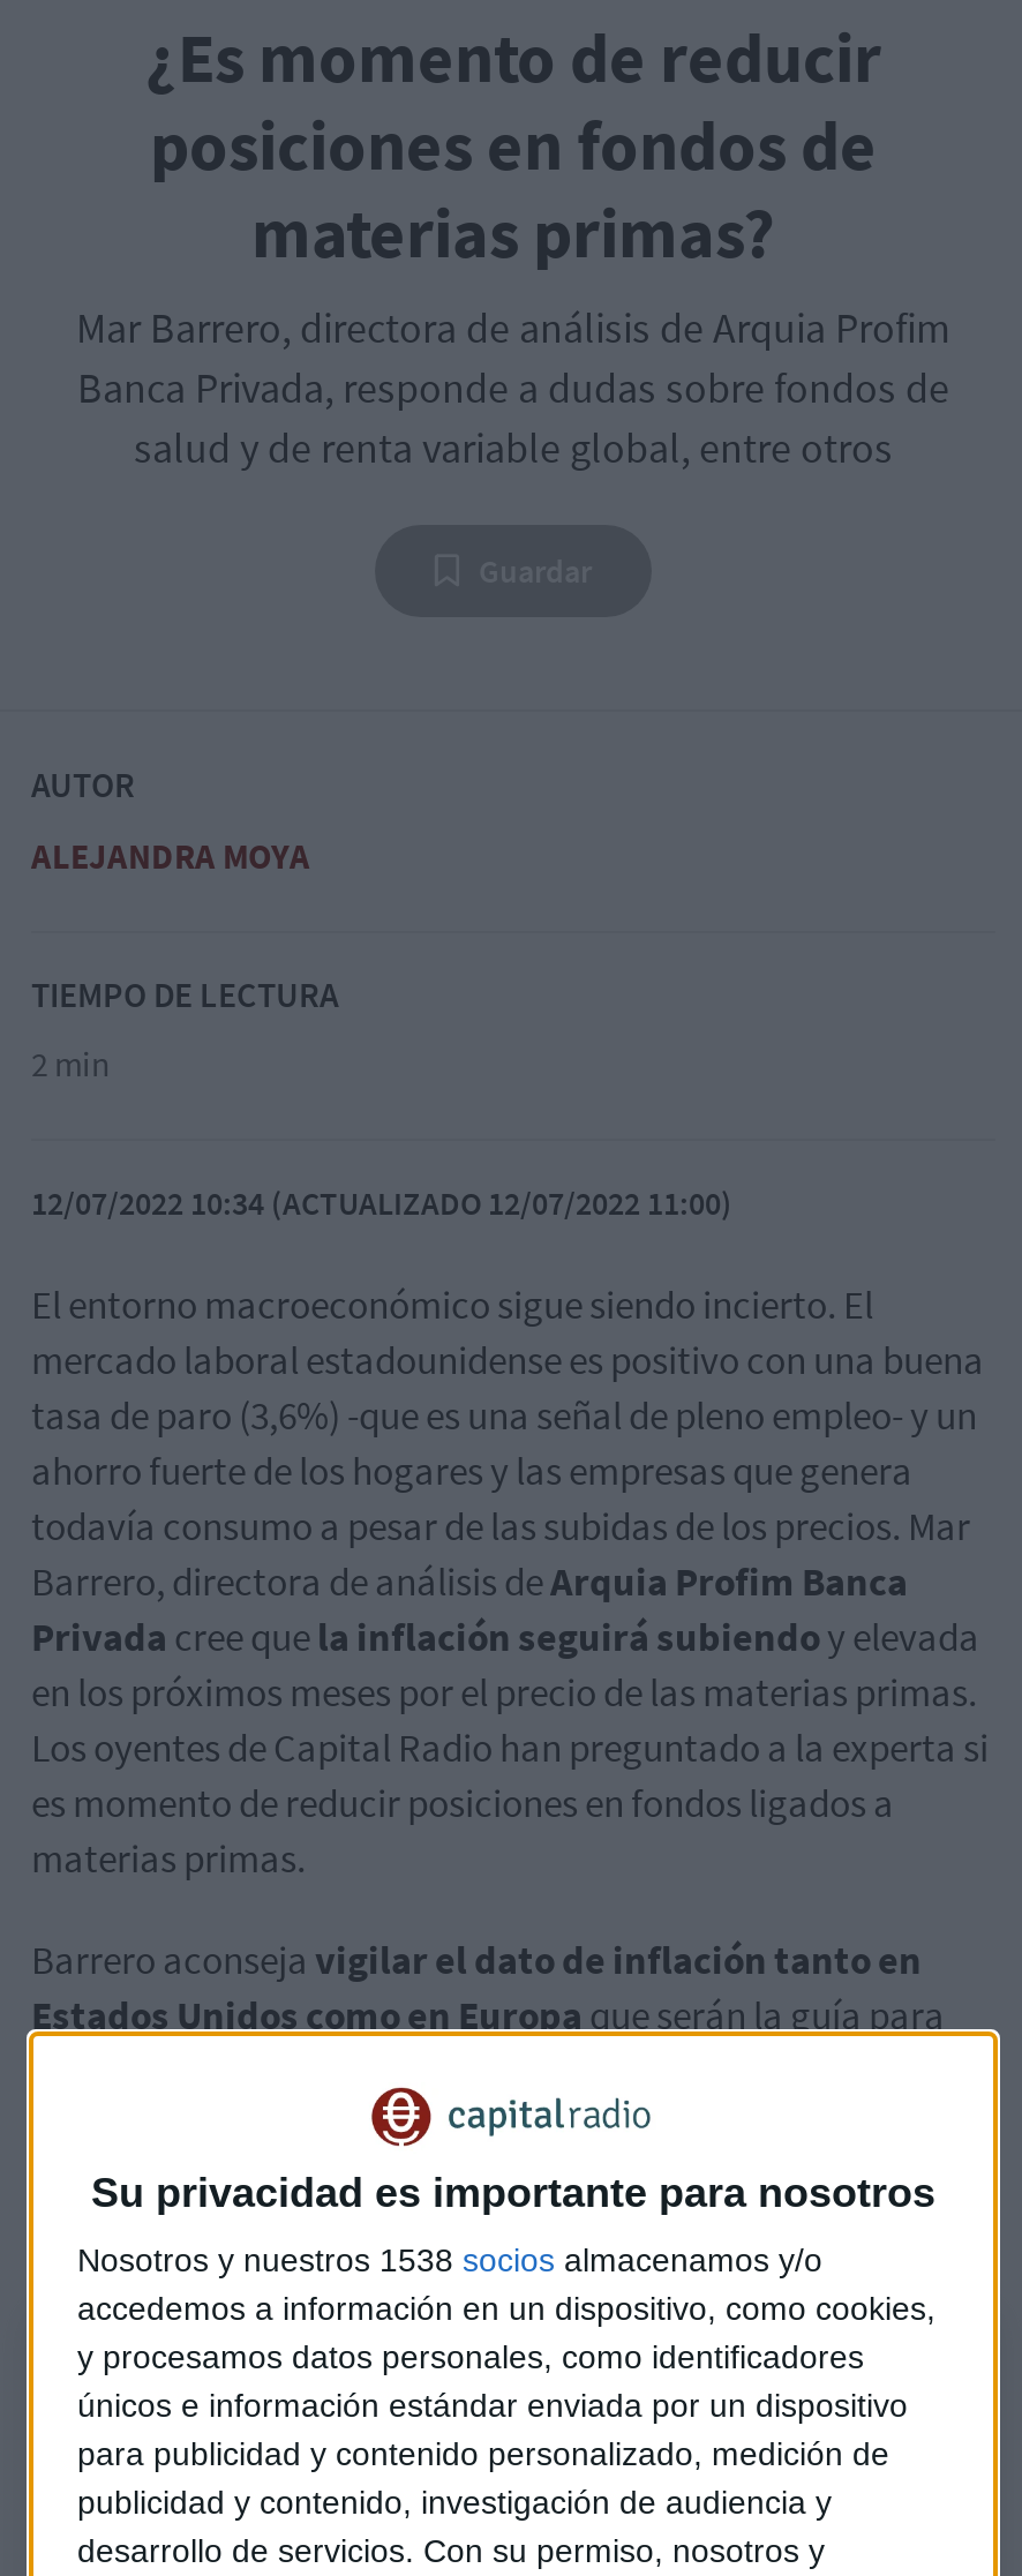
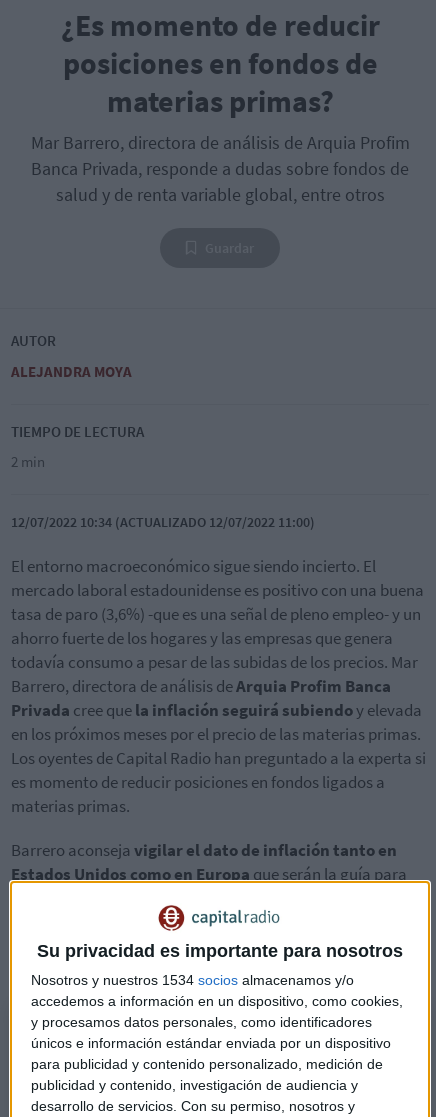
- Nosotros y nuestros 1538 socios almacenamos y/o
+ Nosotros y nuestros 1534 socios almacenamos y/o
